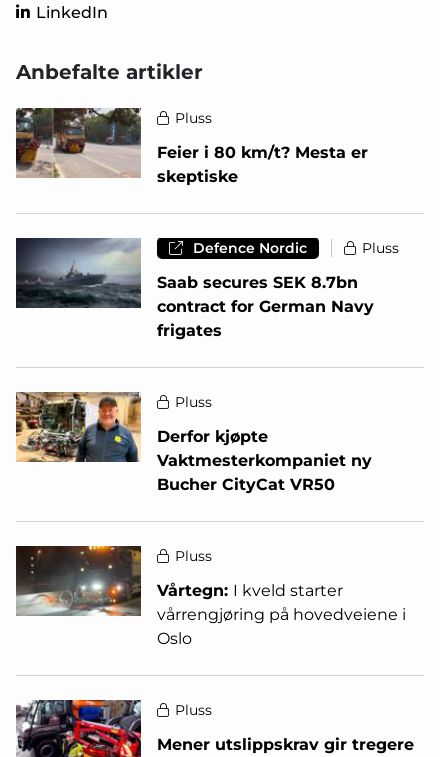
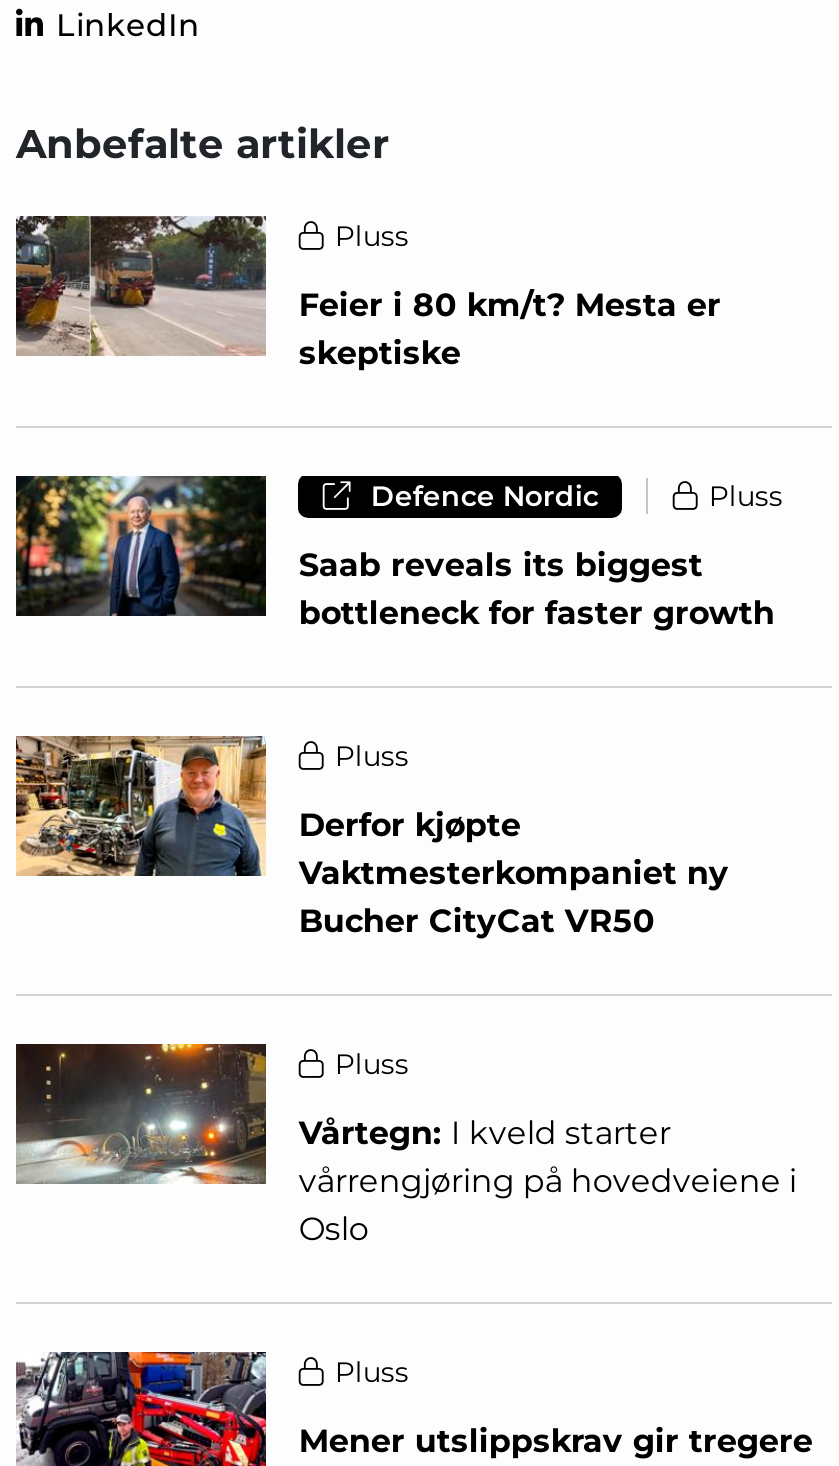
- [image]
- Saab secures SEK 8.7bn
- contract for German Navy
- frigates
+ [image]
+ Saab reveals its biggest
+ bottleneck for faster growth
